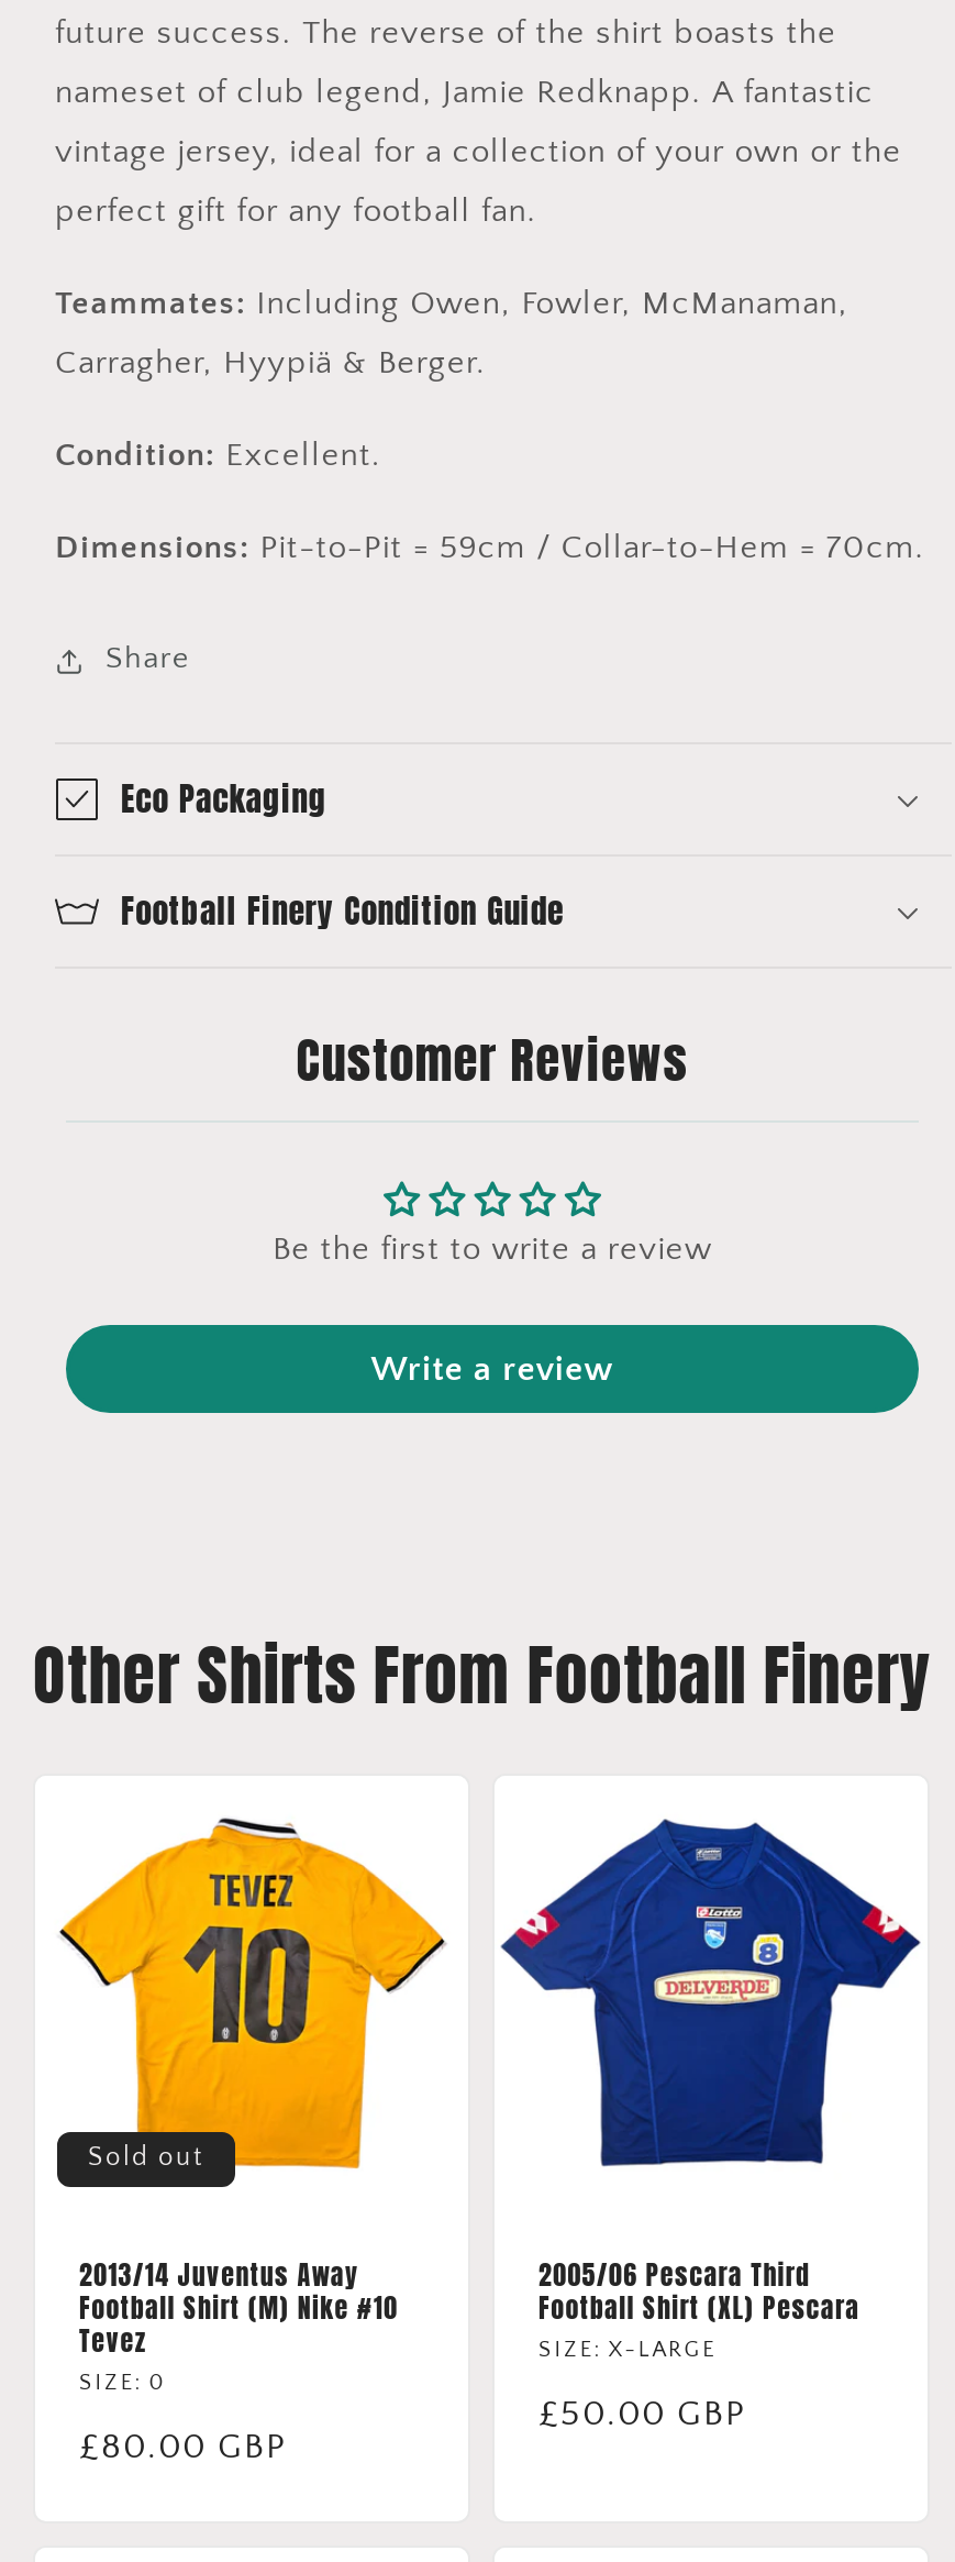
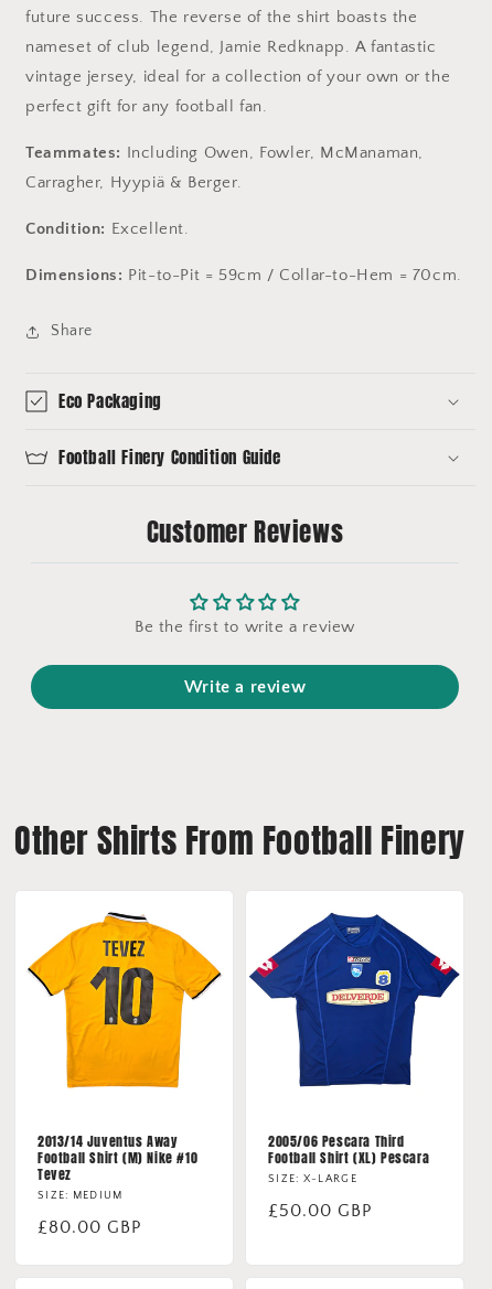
- Sold out

- SIZE: 0
+ SIZE: MEDIUM
